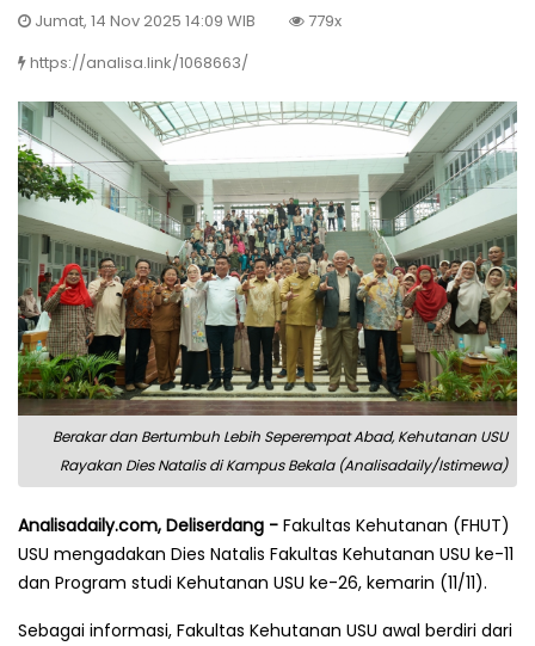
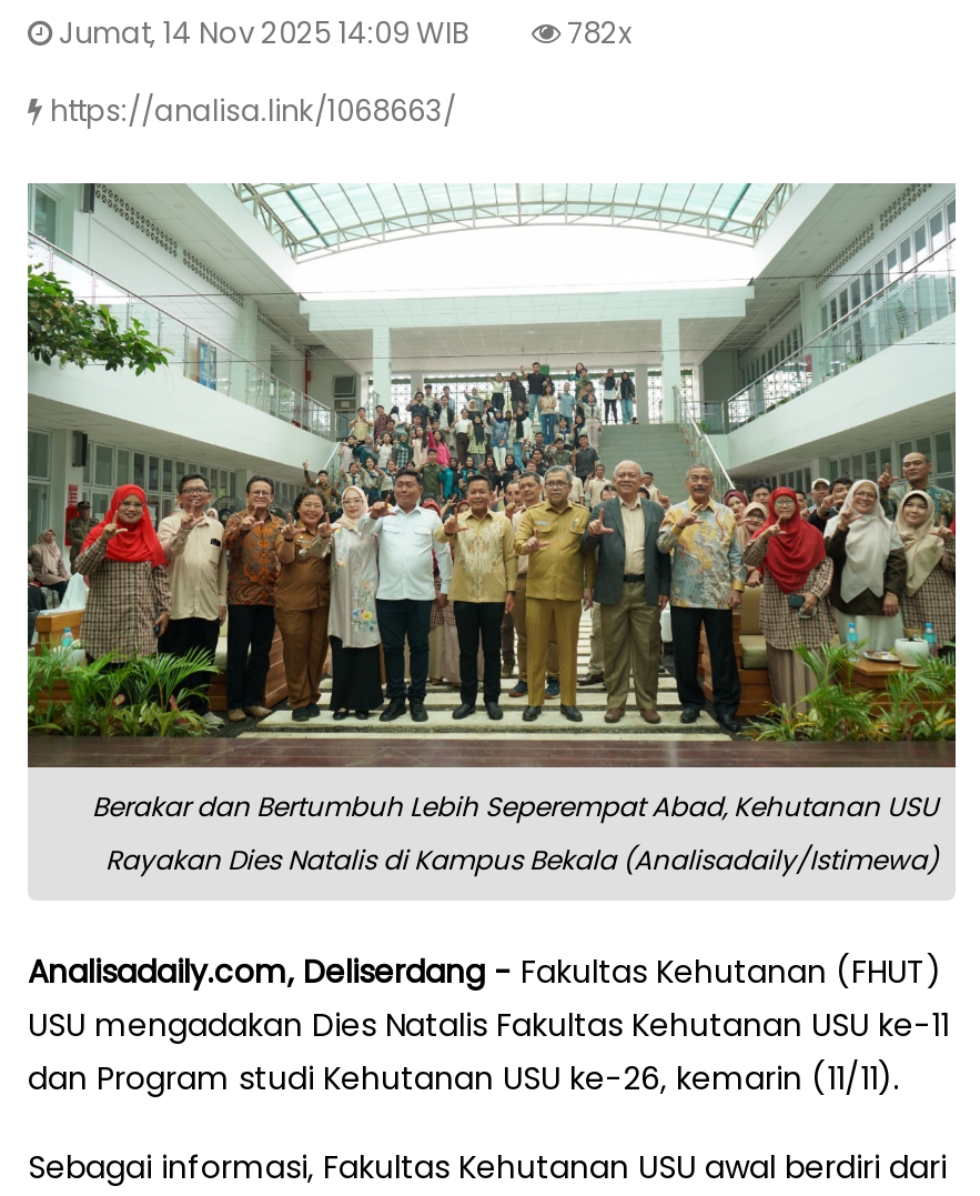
- 779x
+ 782x
